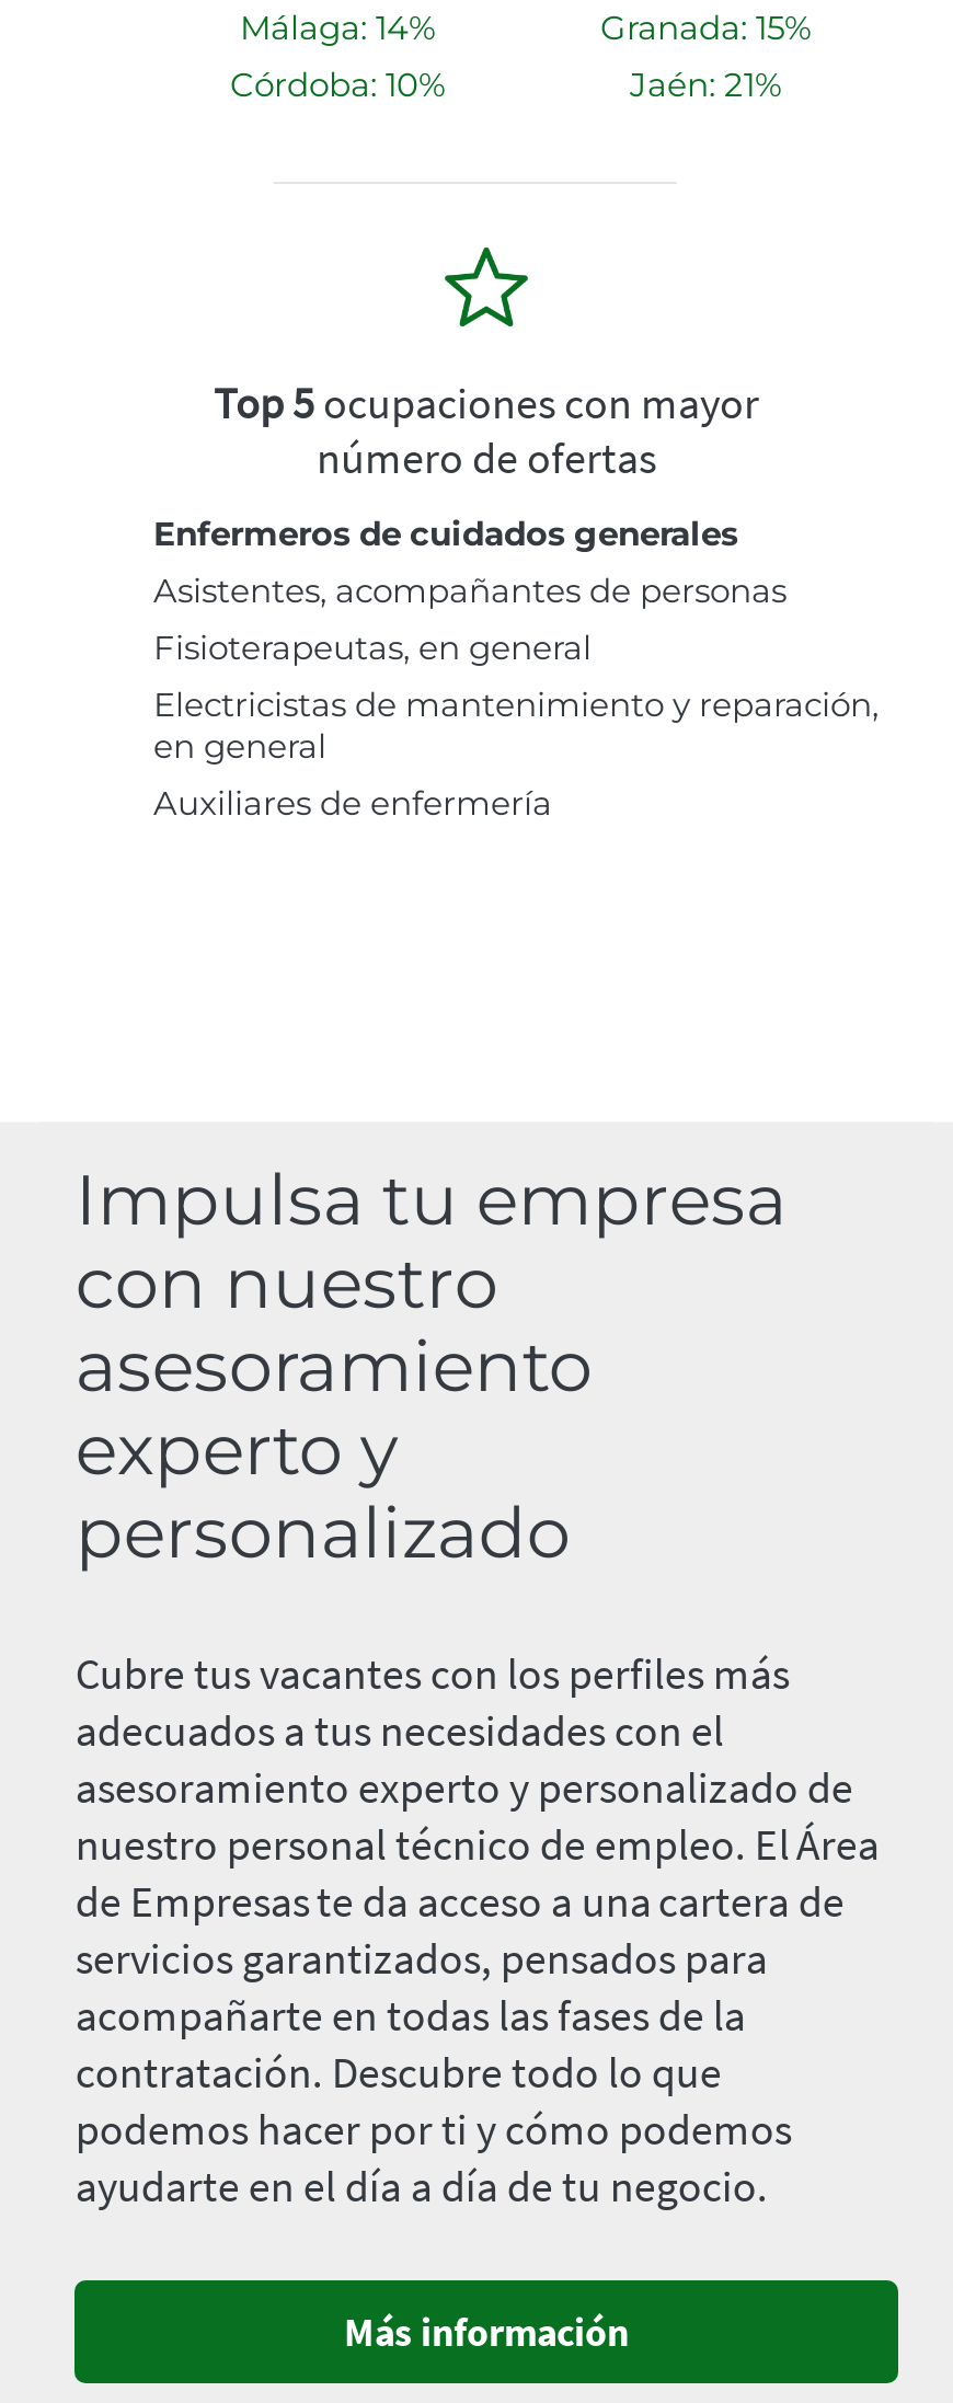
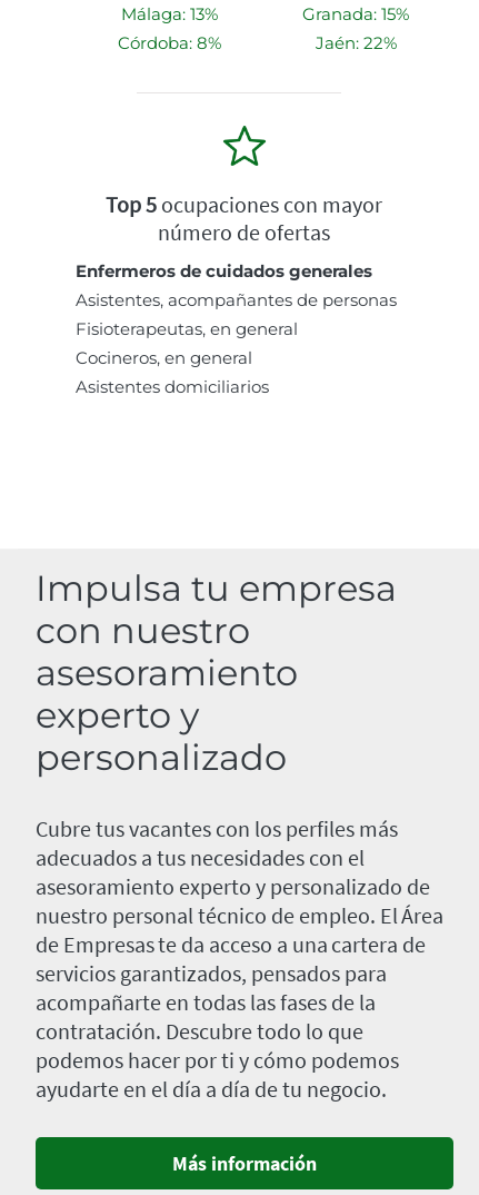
- Málaga: 14%
+ Málaga: 13%

- Córdoba: 10%
+ Córdoba: 8%

- Jaén: 21%
+ Jaén: 22%

- Electricistas de mantenimiento y reparación,
- en general
- Auxiliares de enfermería
+ Cocineros, en general
+ Asistentes domiciliarios
